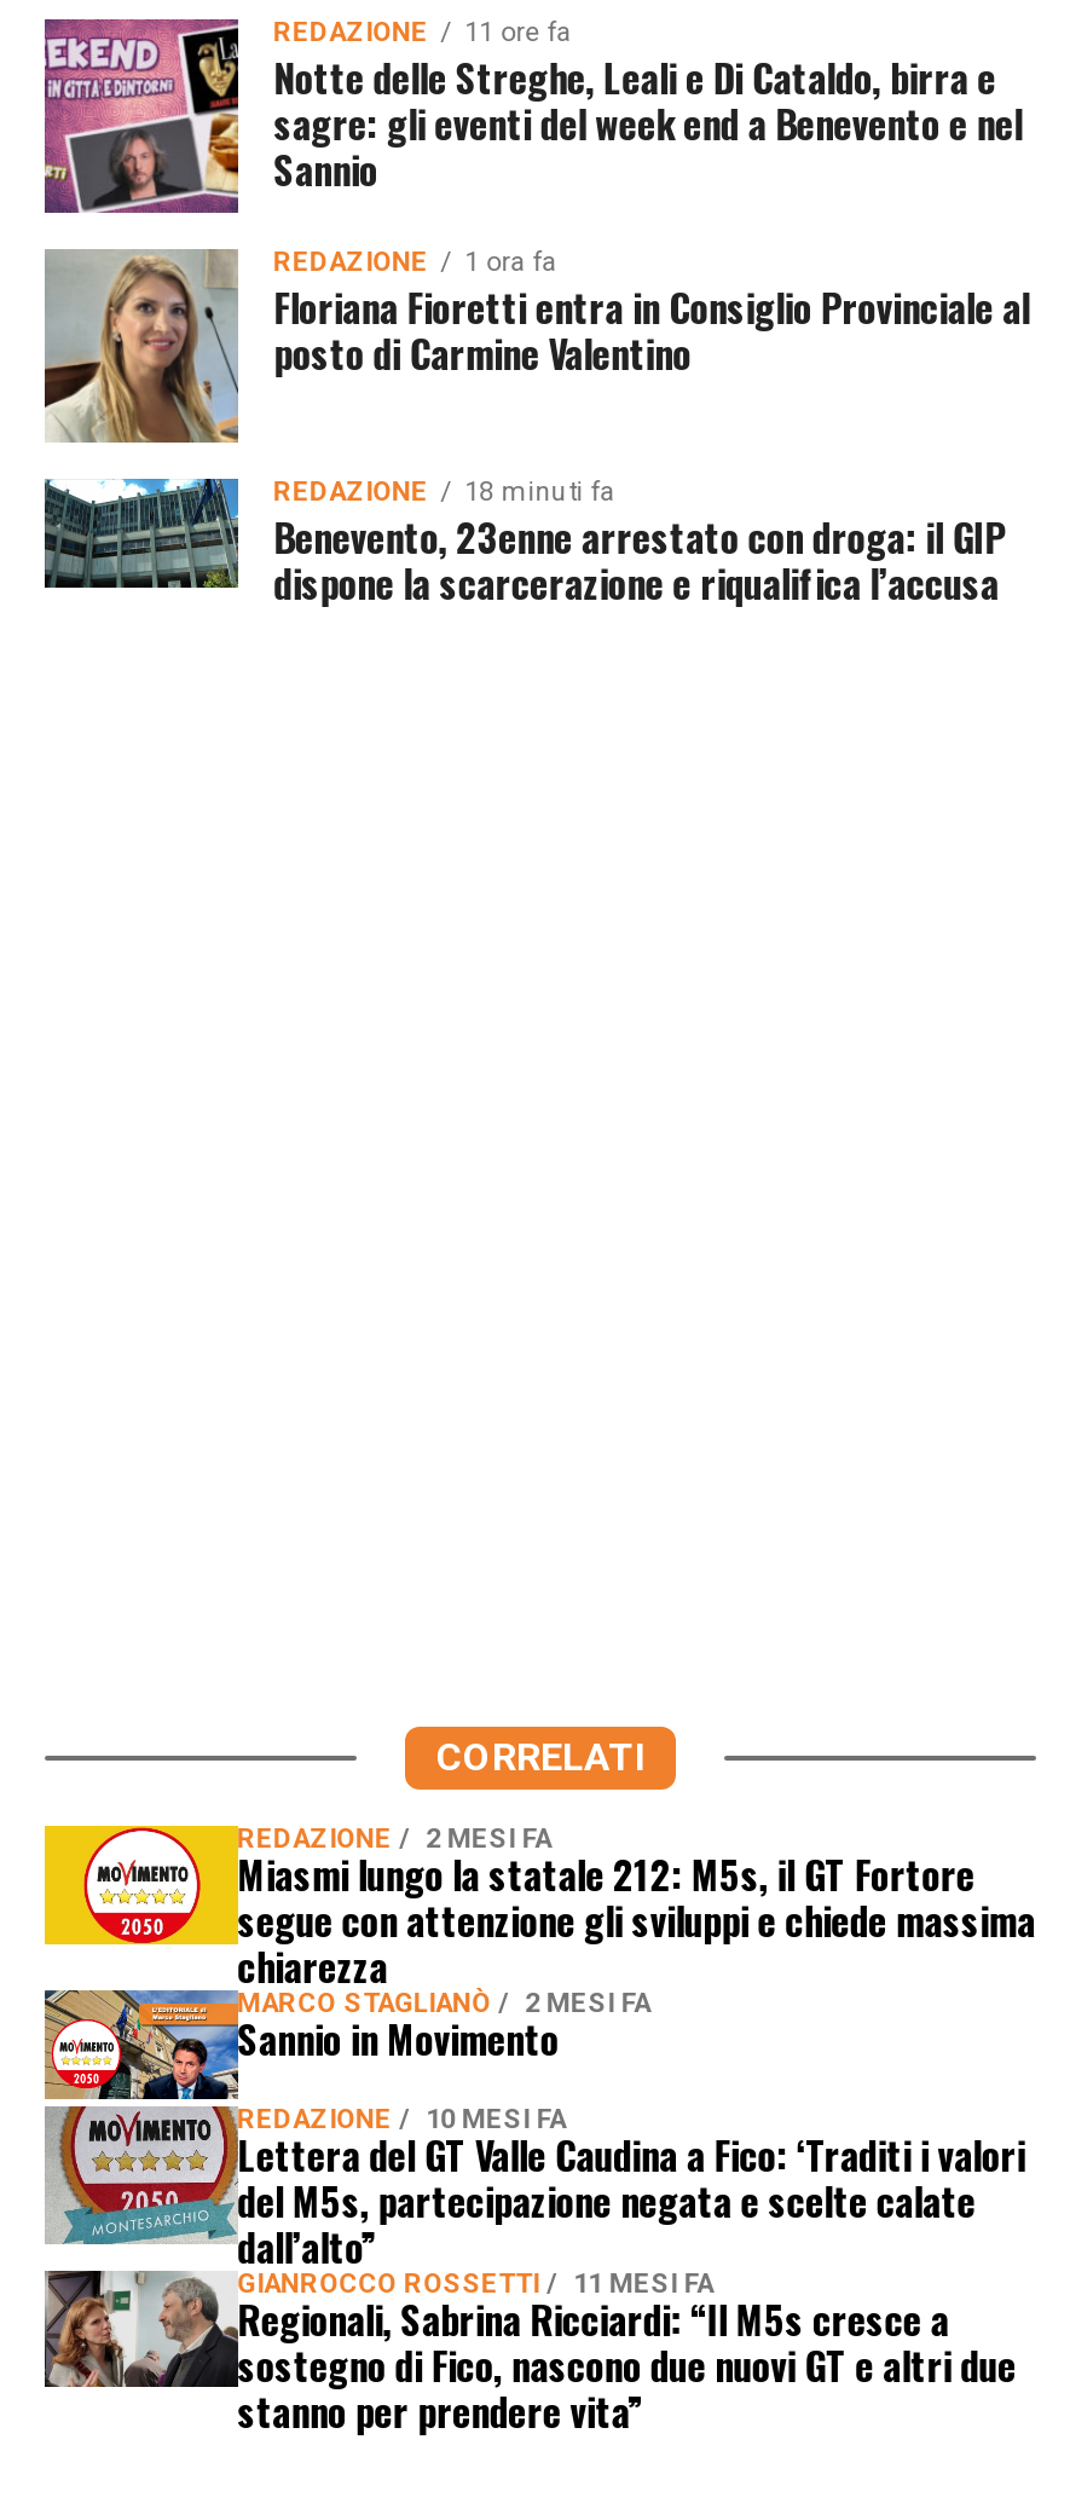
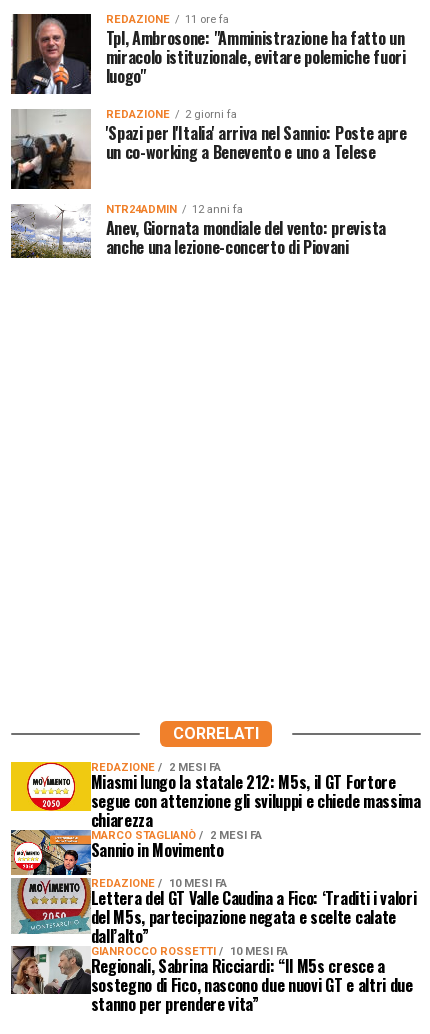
- [image]
- Notte delle Streghe, Leali e Di Cataldo, birra e
- sagre: gli eventi del week end a Benevento e nel
- Sannio
+ [image]
+ Tpl, Ambrosone: "Amministrazione ha fatto un
+ miracolo istituzionale, evitare polemiche fuori
+ luogo"

- [image]
- 1 ora fa
- Floriana Fioretti entra in Consiglio Provinciale al
- posto di Carmine Valentino
+ [image]
+ 2 giorni fa
+ 'Spazi per l'Italia' arriva nel Sannio: Poste apre
+ un co-working a Benevento e uno a Telese

- [image]
- REDAZIONE
- 18 minuti fa
- Benevento, 23enne arrestato con droga: il GIP
- dispone la scarcerazione e riqualifica l’accusa
+ [image]
+ NTR24ADMIN
+ 12 anni fa
+ Anev, Giornata mondiale del vento: prevista
+ anche una lezione-concerto di Piovani

- GIANROCCO ROSSETTI 11 MESI FA
+ GIANROCCO ROSSETTI 10 MESI FA
